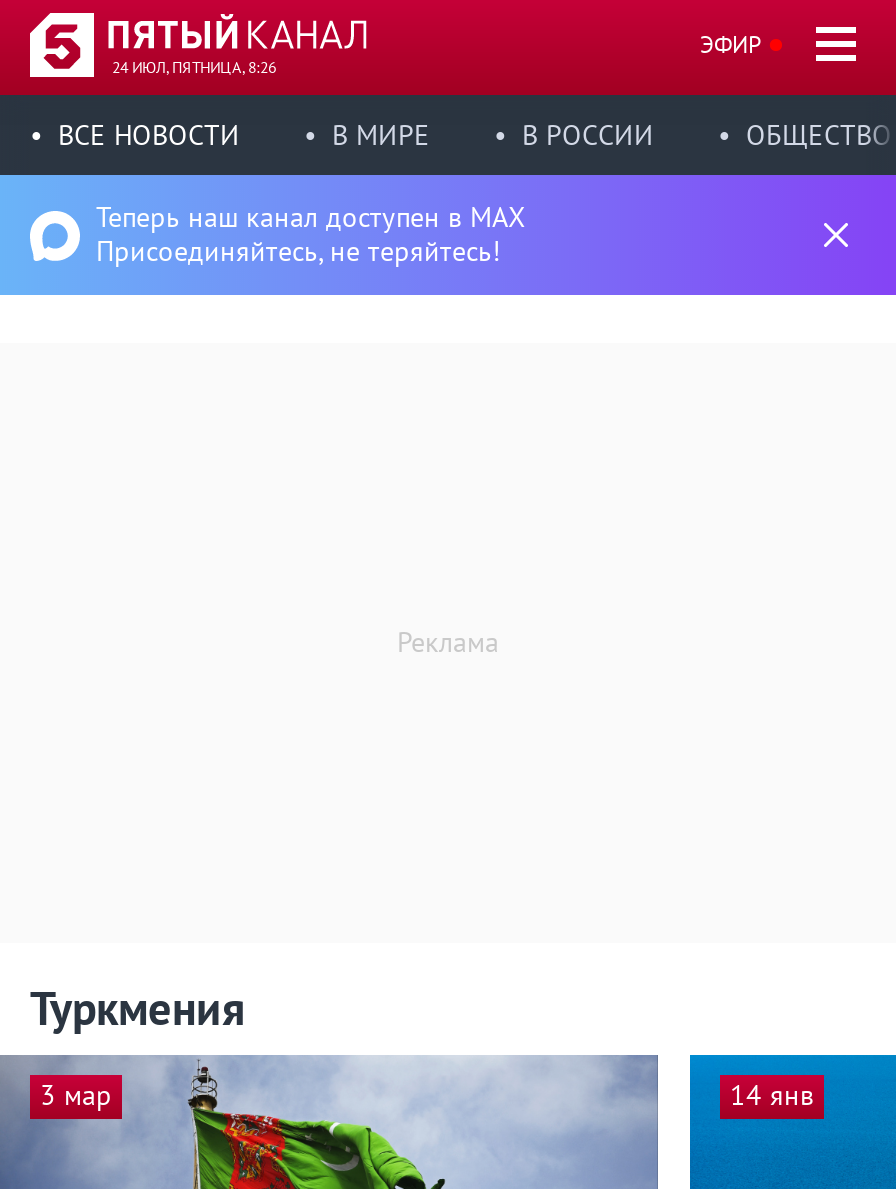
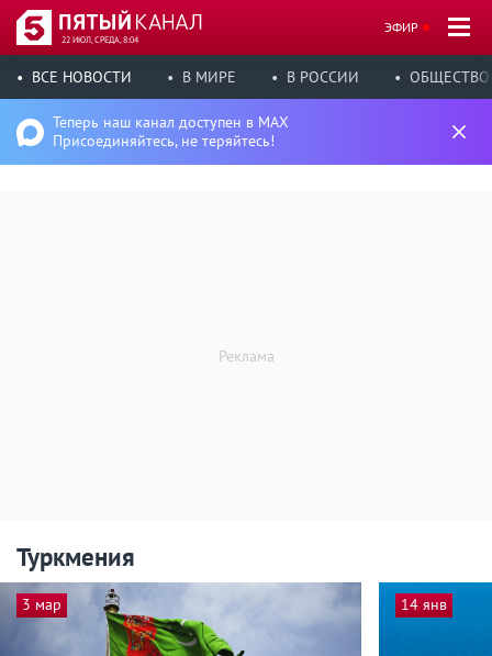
- 24 ИЮЛ, ПЯТНИЦА, 8:26
+ 22 ИЮЛ, СРЕДА, 8:04
